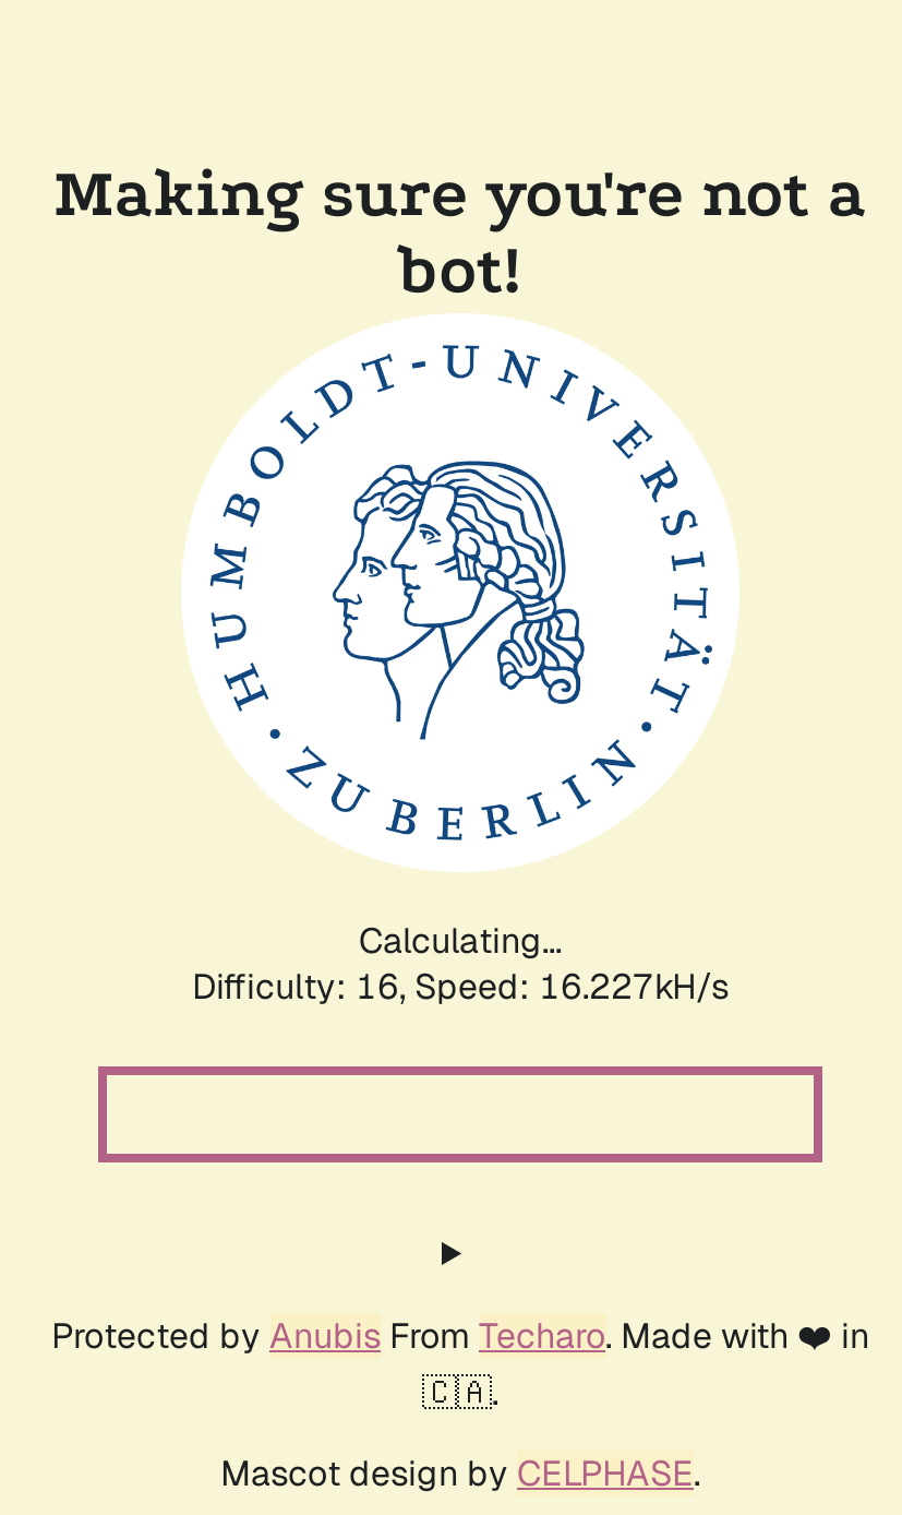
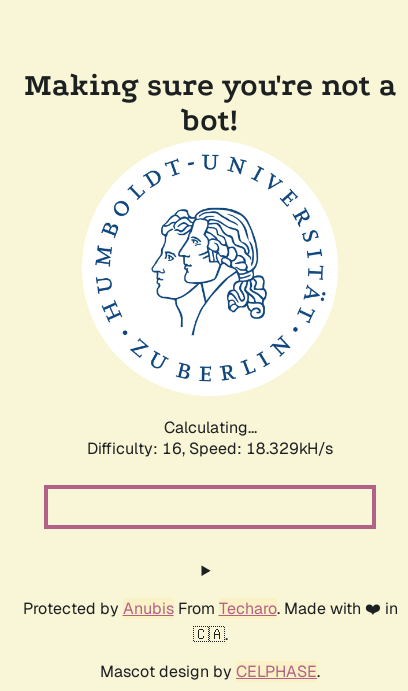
- Difficulty: 16, Speed: 16.227kH/s
+ Difficulty: 16, Speed: 18.329kH/s
